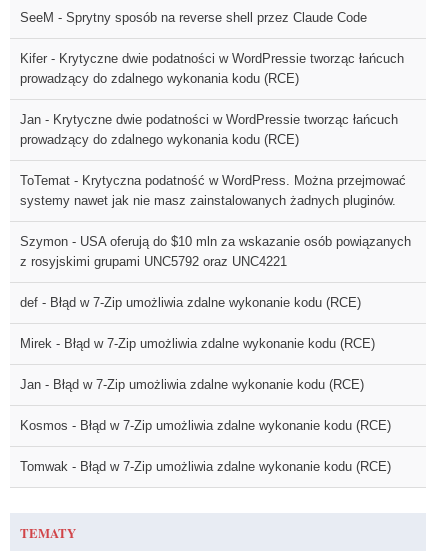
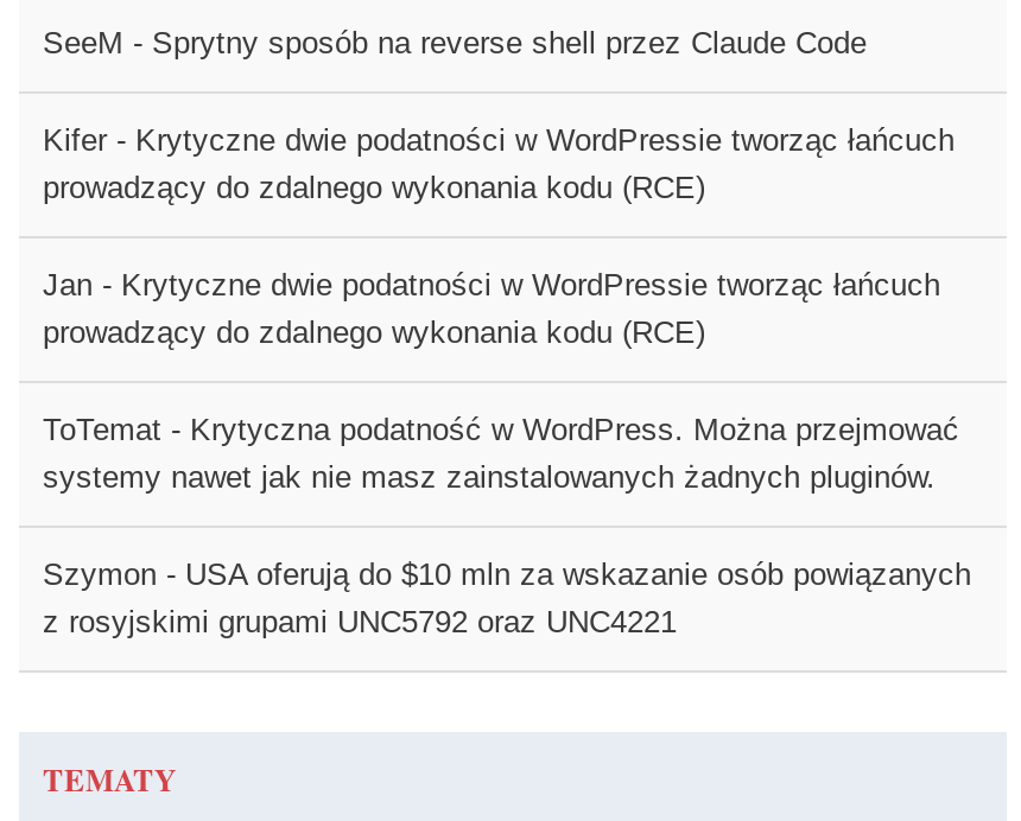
- def - Błąd w 7-Zip umożliwia zdalne wykonanie kodu (RCE)
- Mirek - Błąd w 7-Zip umożliwia zdalne wykonanie kodu (RCE)
- Jan - Błąd w 7-Zip umożliwia zdalne wykonanie kodu (RCE)
- Kosmos - Błąd w 7-Zip umożliwia zdalne wykonanie kodu (RCE)
- Tomwak - Błąd w 7-Zip umożliwia zdalne wykonanie kodu (RCE)
